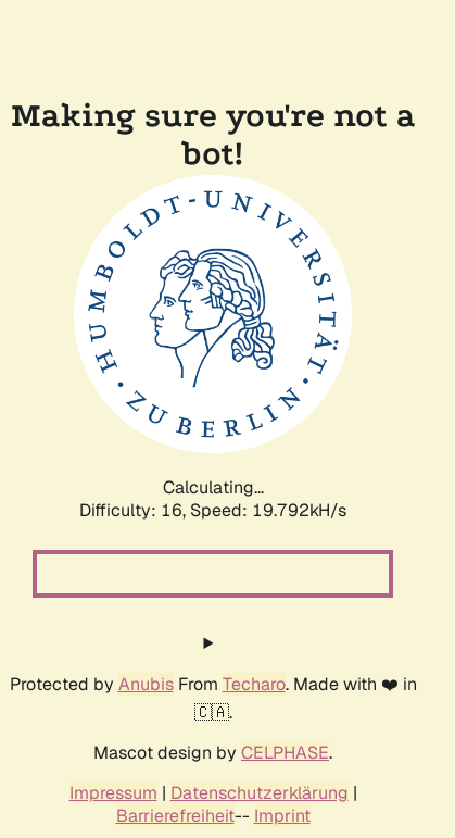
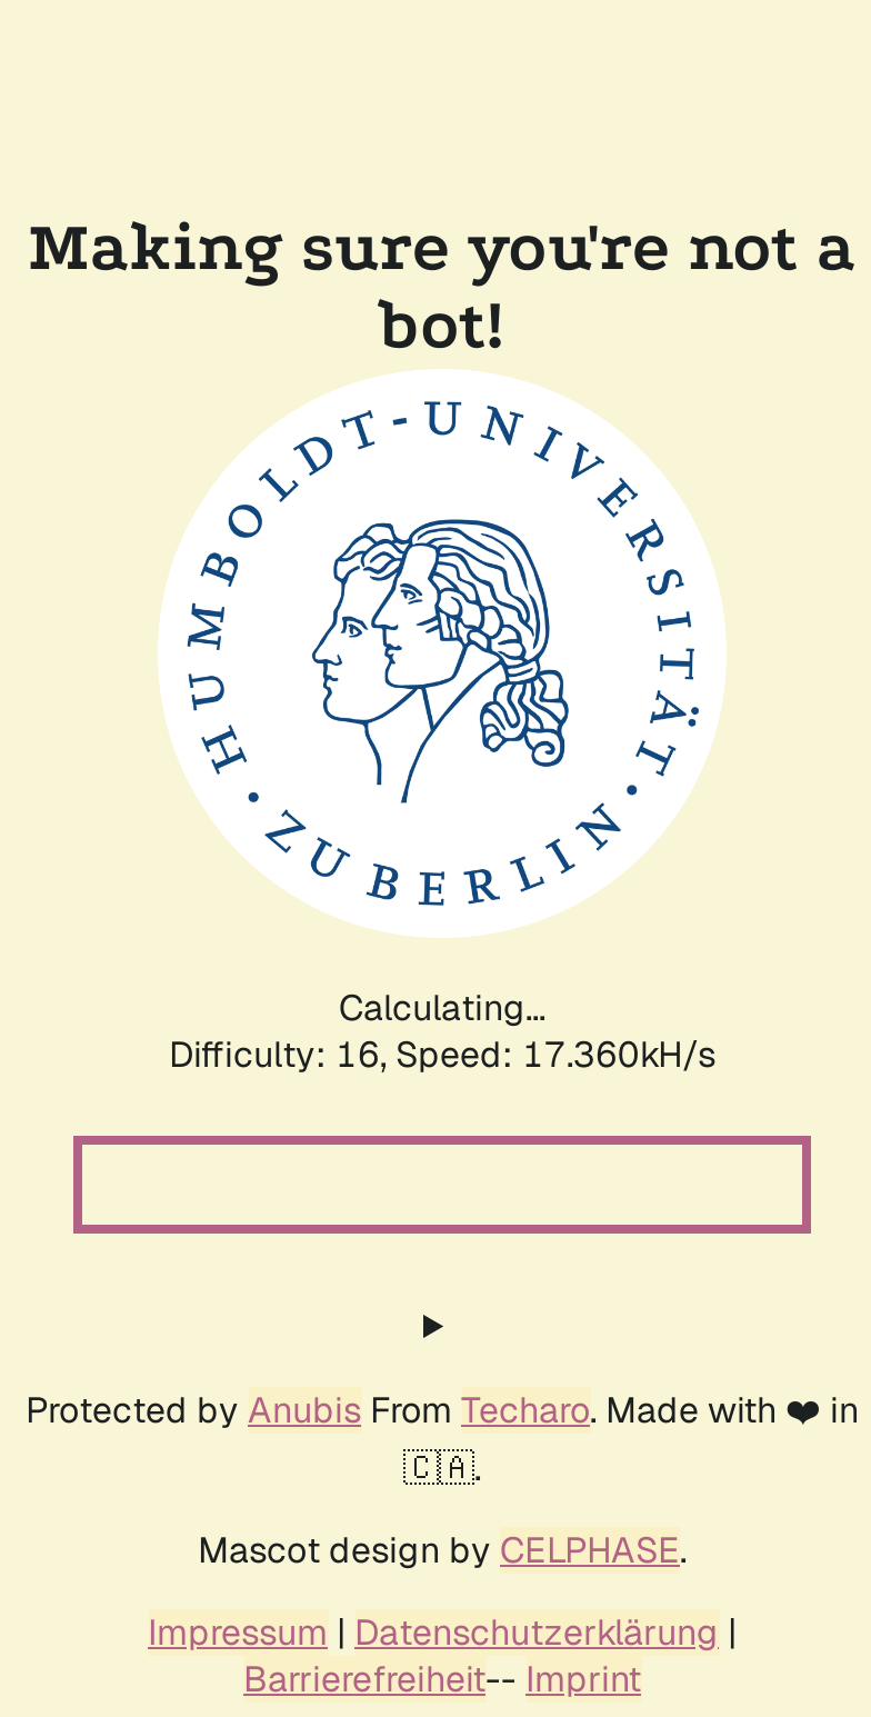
- Difficulty: 16, Speed: 19.792kH/s
+ Difficulty: 16, Speed: 17.360kH/s
